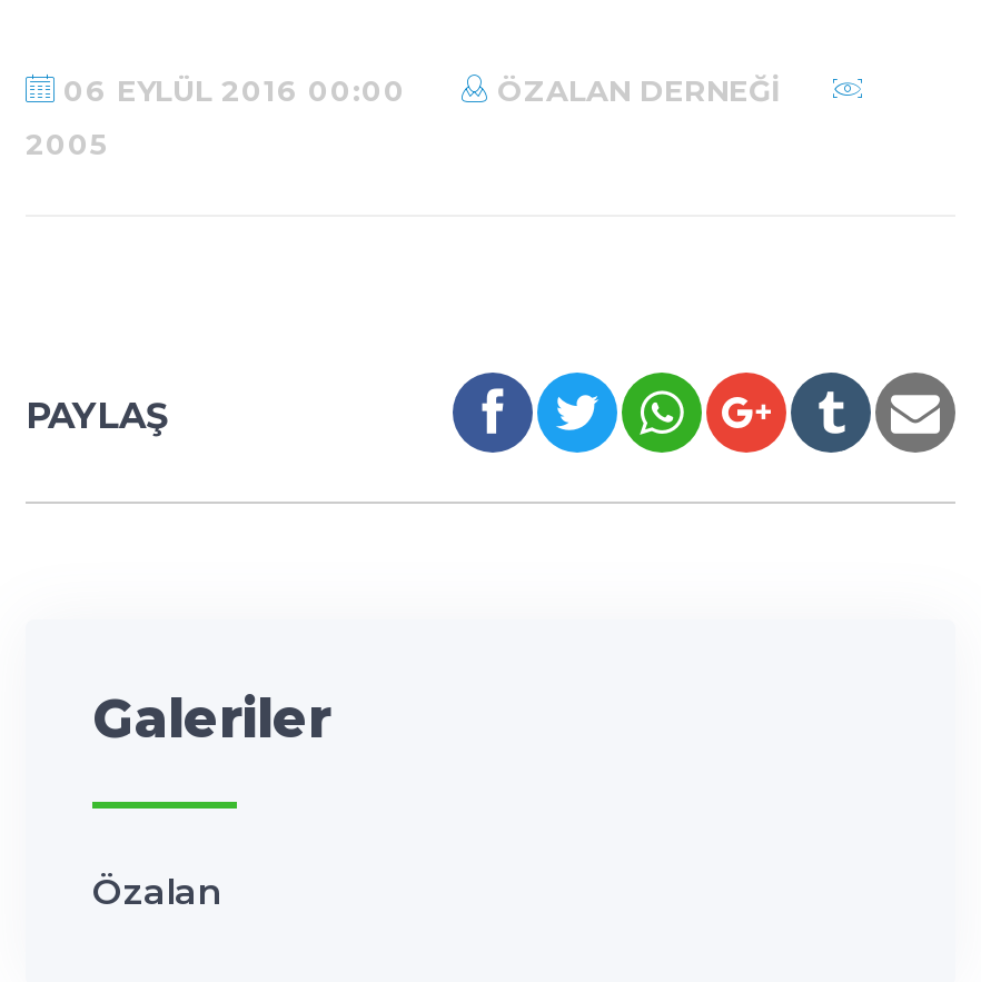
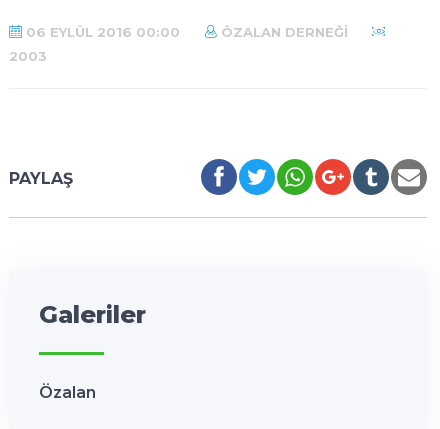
- 2005
+ 2003
